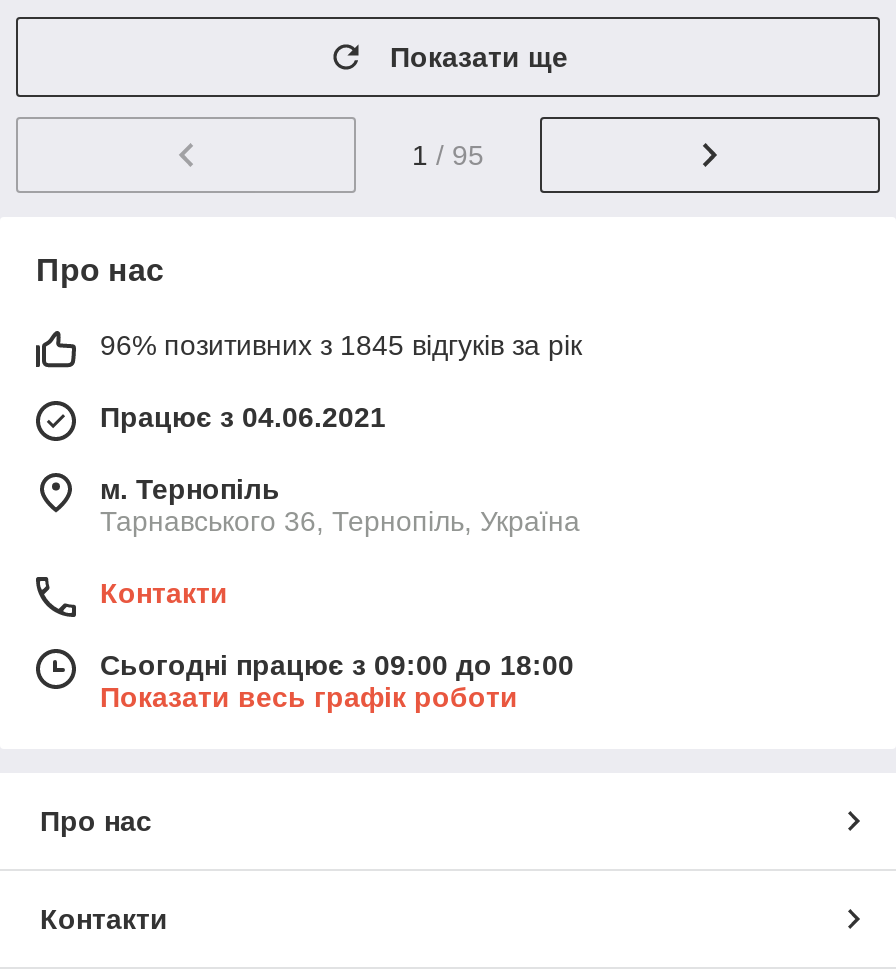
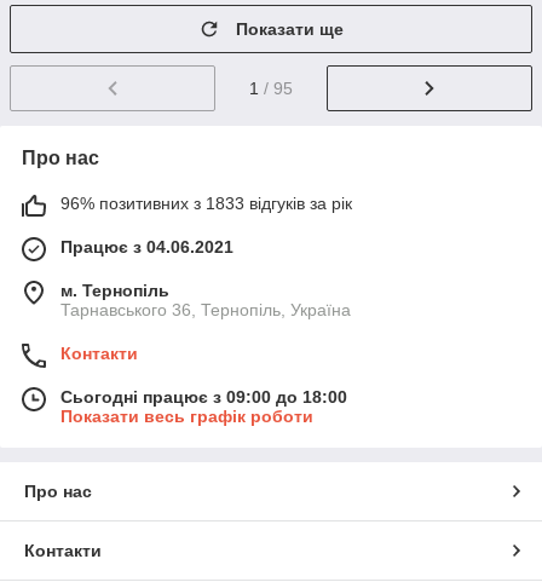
- 96% позитивних з 1845 відгуків за рік
+ 96% позитивних з 1833 відгуків за рік
